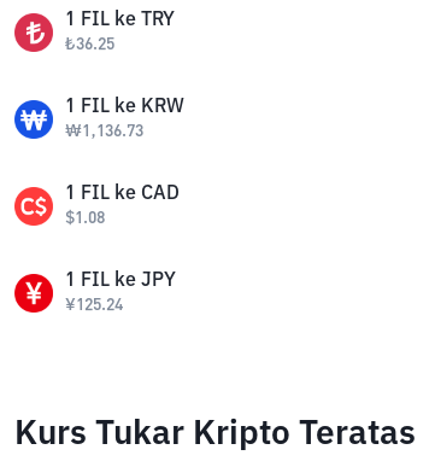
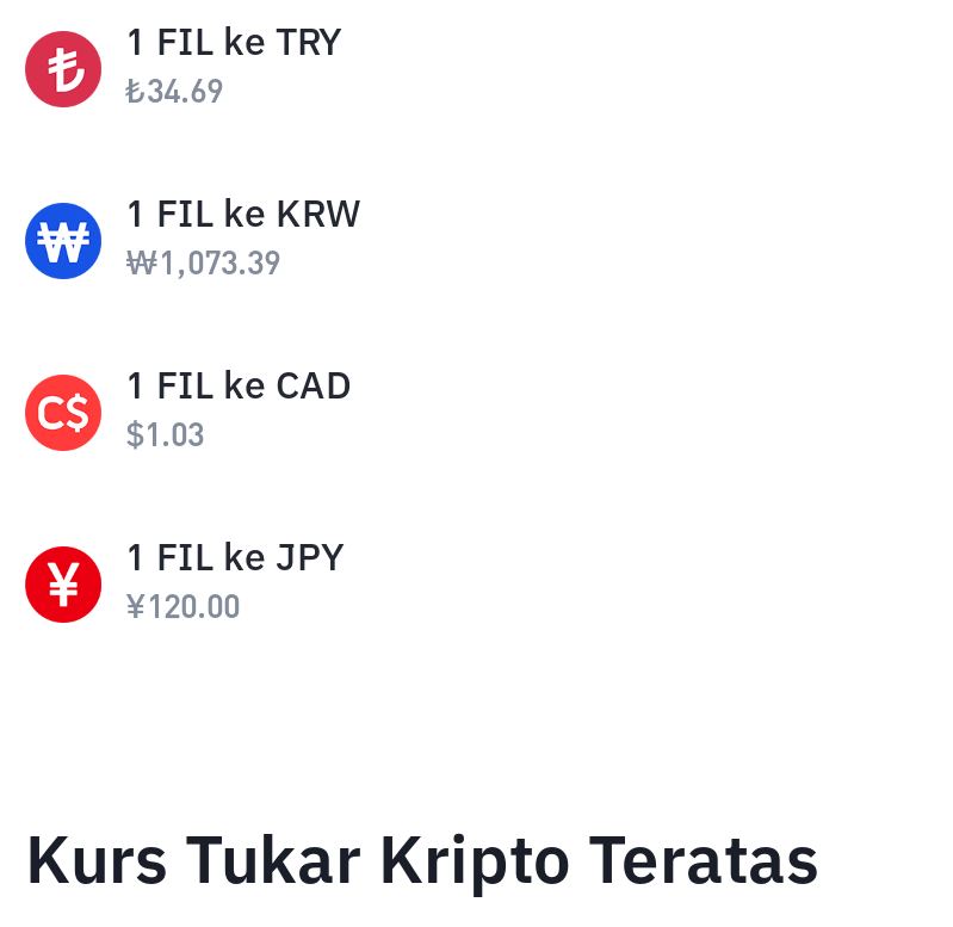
- ₺36.25
+ ₺34.69

- ₩1,136.73
+ ₩1,073.39

- $1.08
+ $1.03

- ¥125.24
+ ¥120.00
